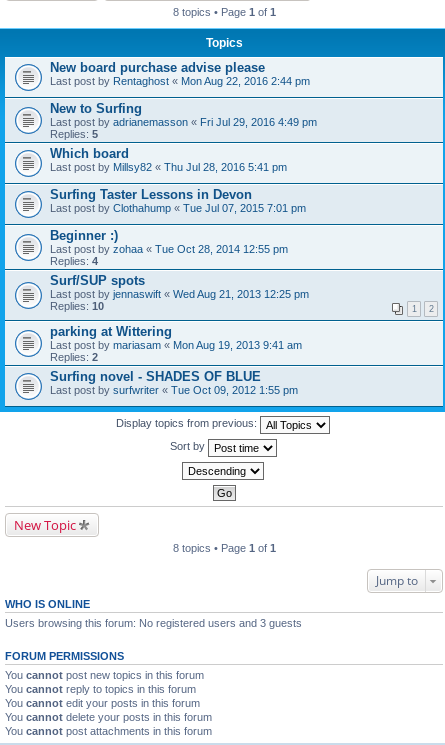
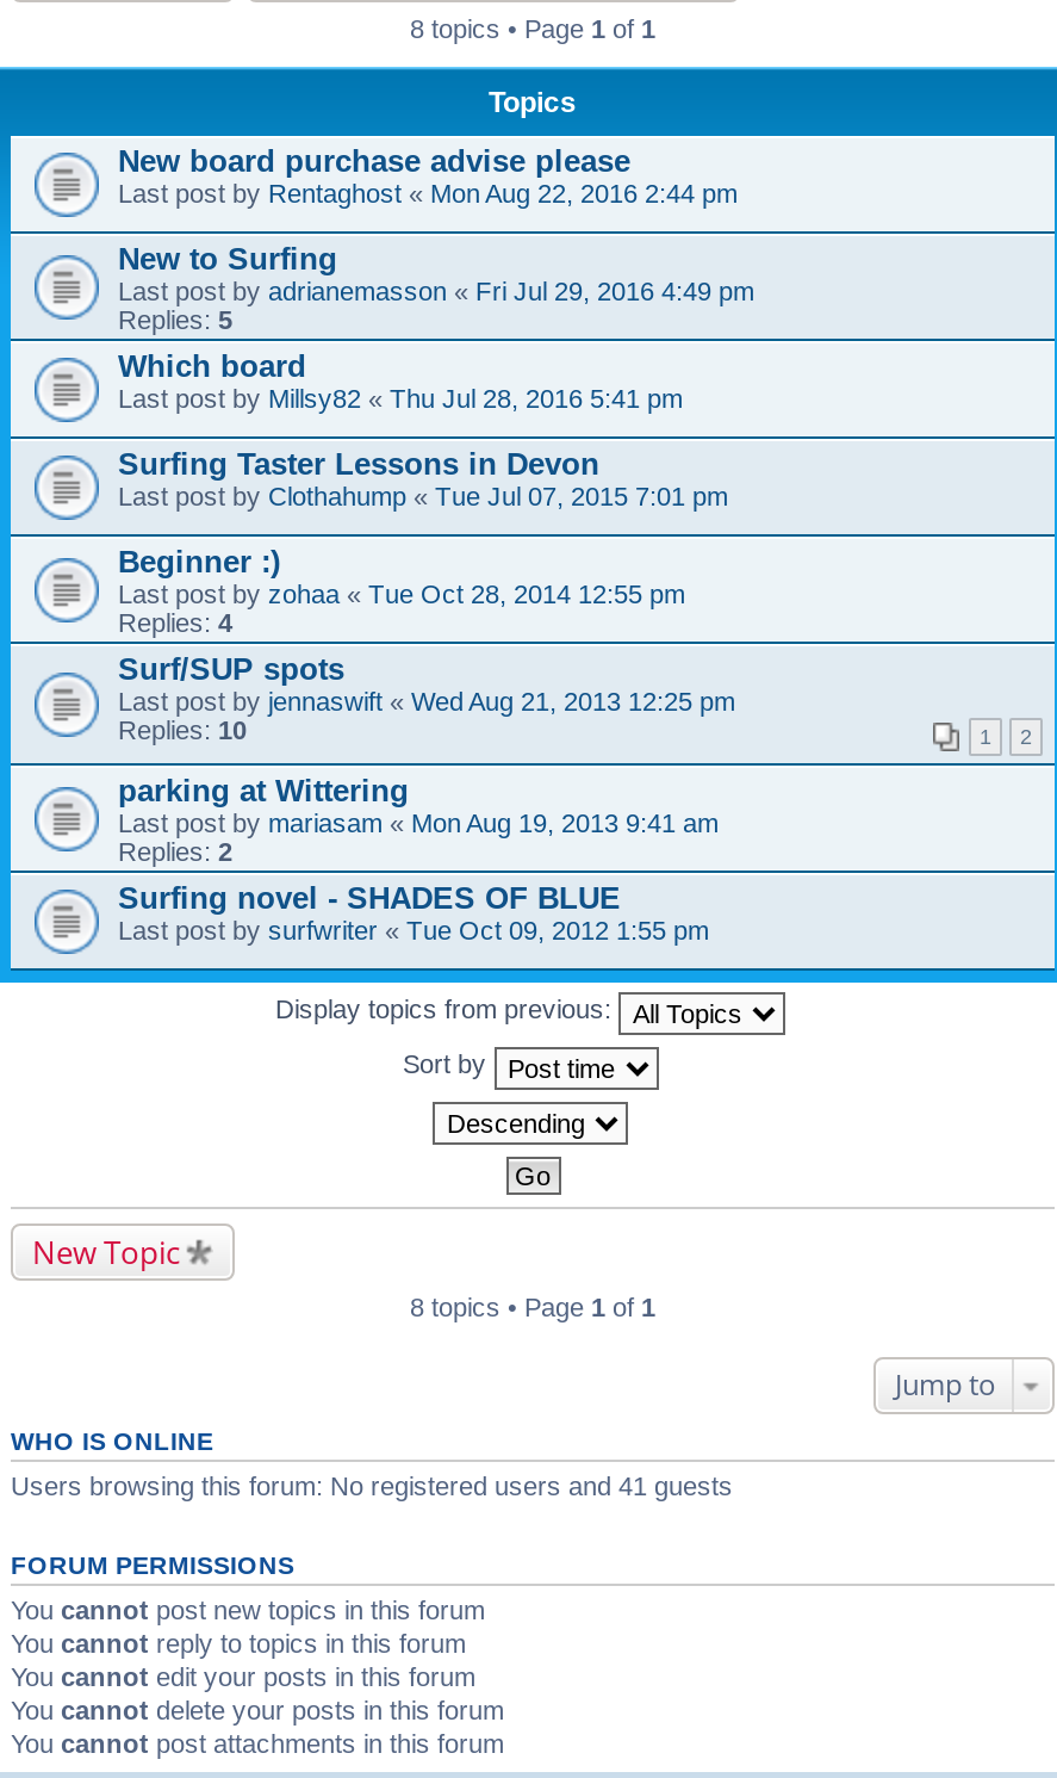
- Users browsing this forum: No registered users and 3 guests
+ Users browsing this forum: No registered users and 41 guests
